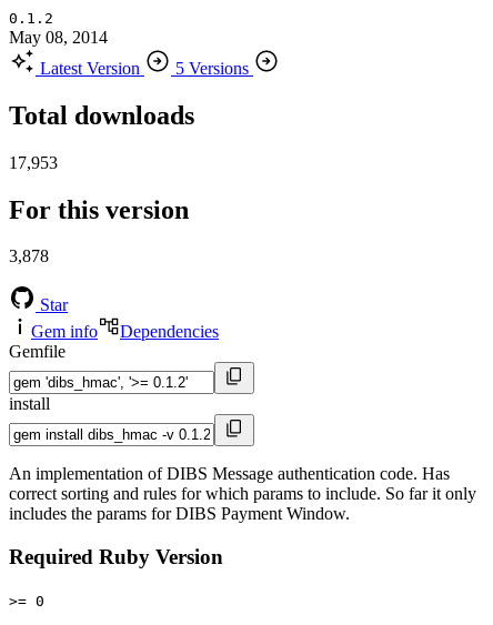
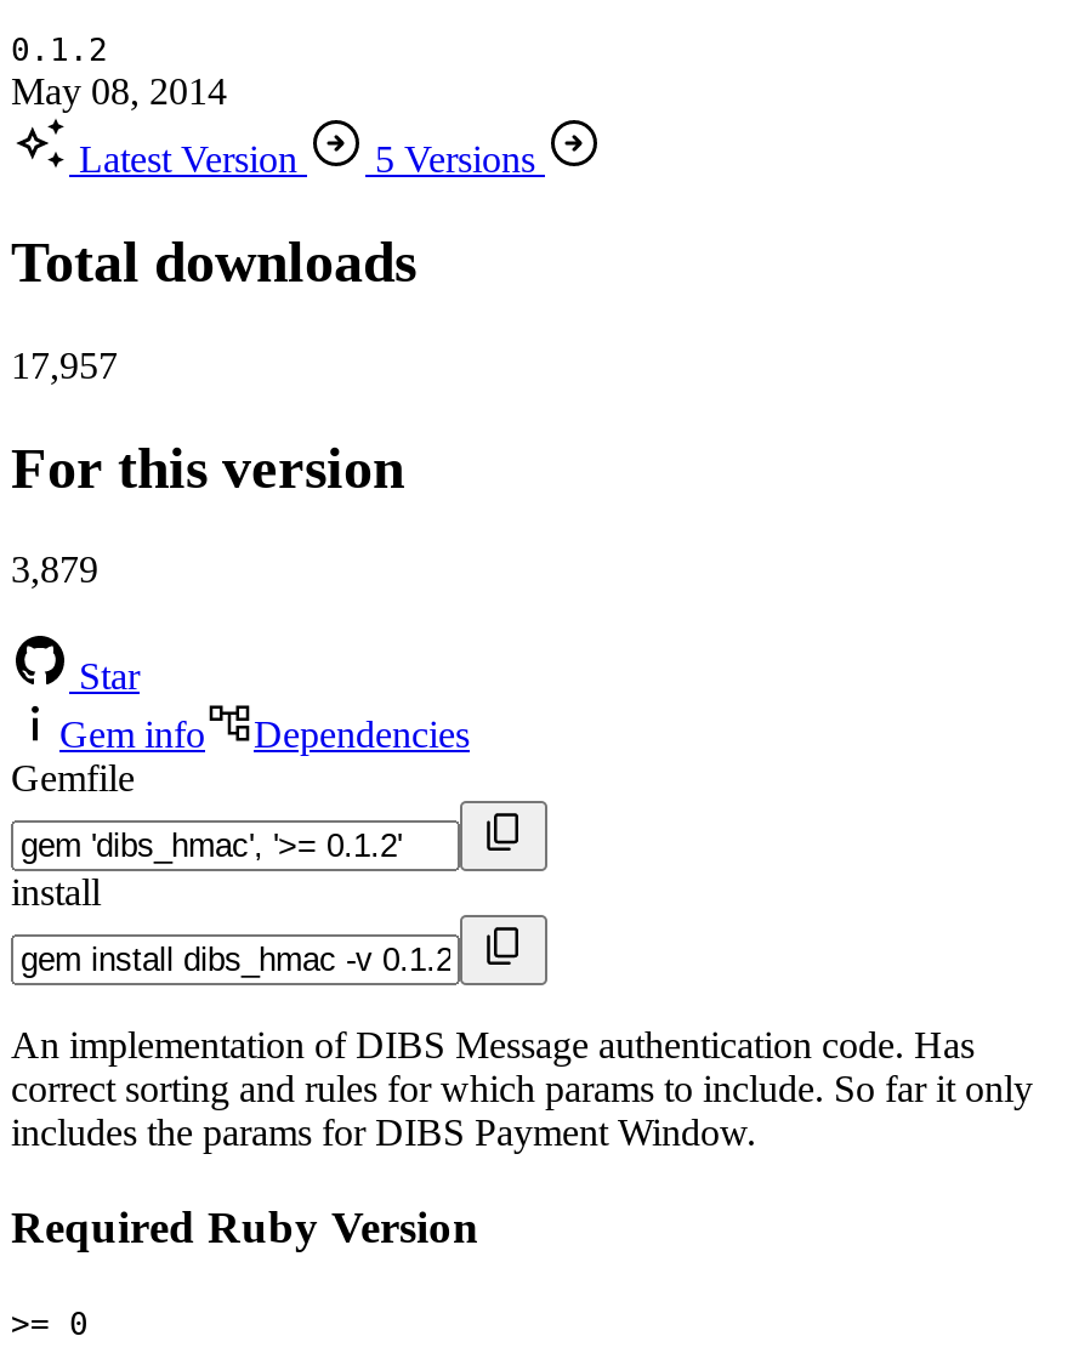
- 17,953
+ 17,957

- 3,878
+ 3,879
